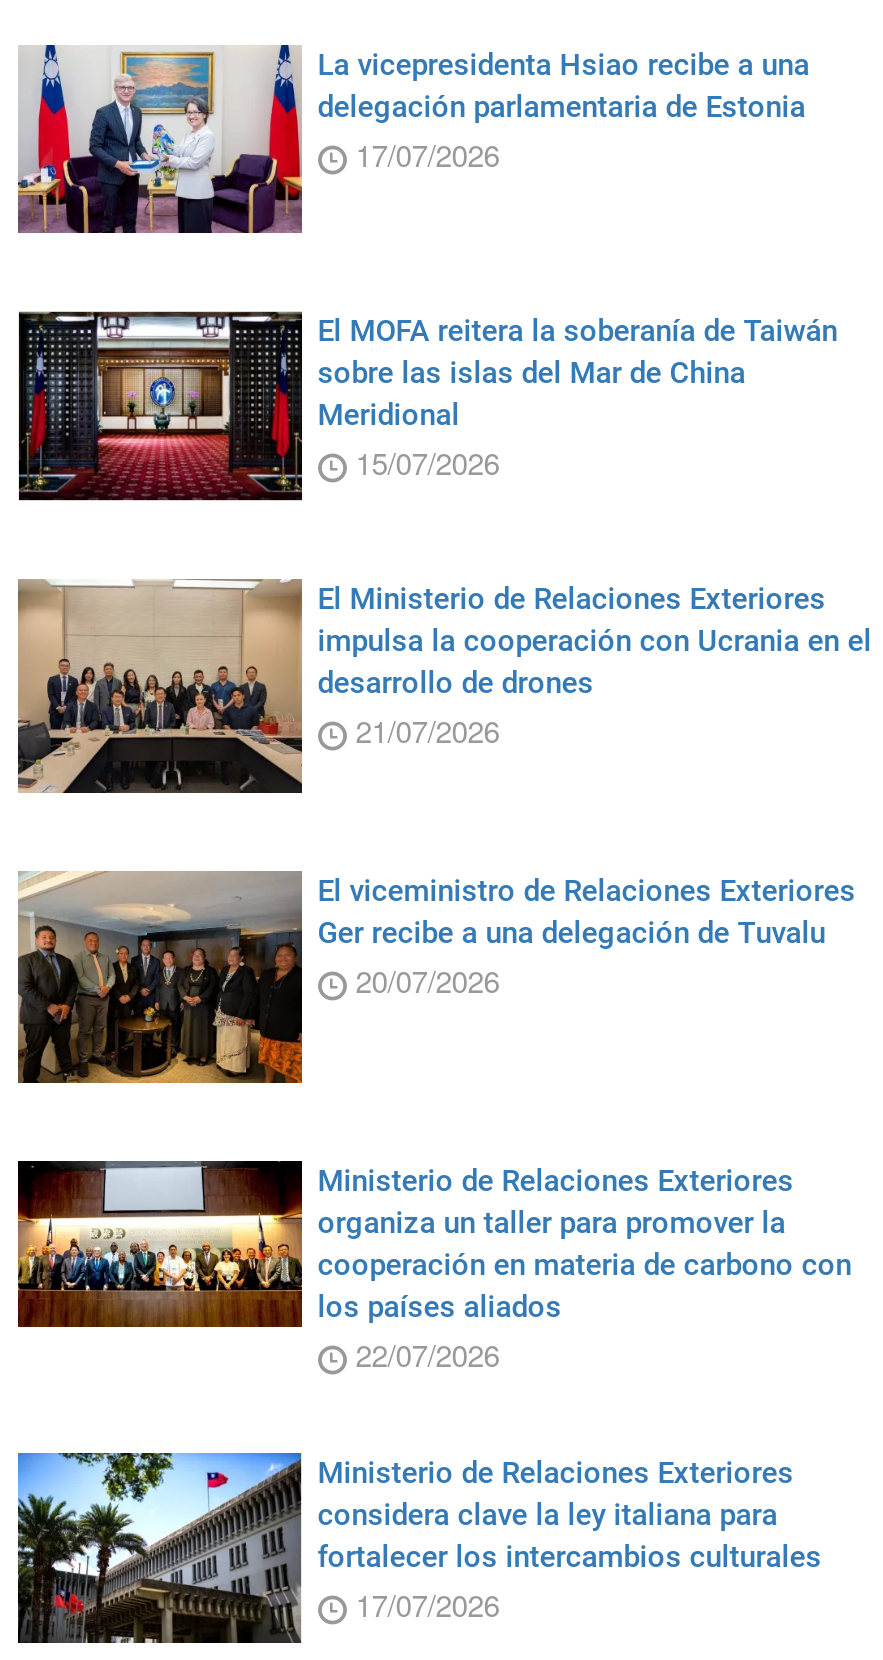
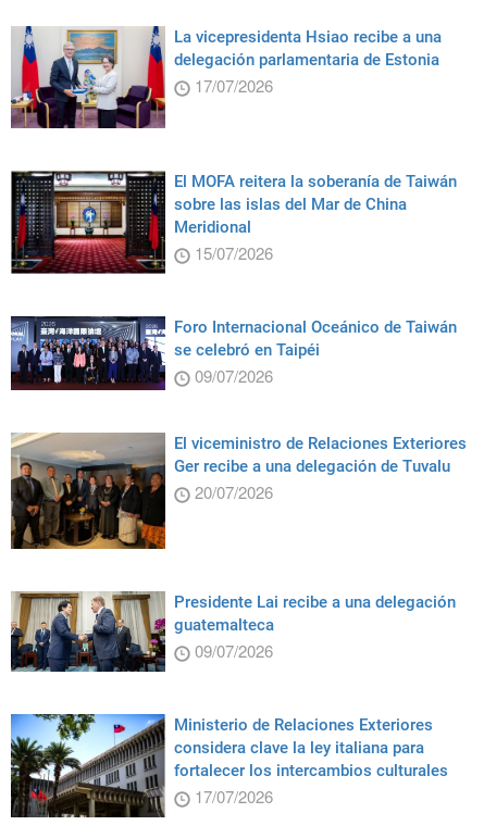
- [image]
- El Ministerio de Relaciones Exteriores
- impulsa la cooperación con Ucrania en el
- desarrollo de drones
- 21/07/2026
+ [image]
+ Foro Internacional Oceánico de Taiwán
+ se celebró en Taipéi
+ 09/07/2026

- [image]
- Ministerio de Relaciones Exteriores
- organiza un taller para promover la
- cooperación en materia de carbono con
- los países aliados
- 22/07/2026
+ [image]
+ Presidente Lai recibe a una delegación
+ guatemalteca
+ 09/07/2026
